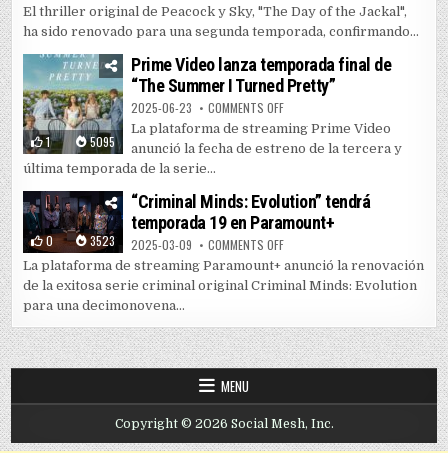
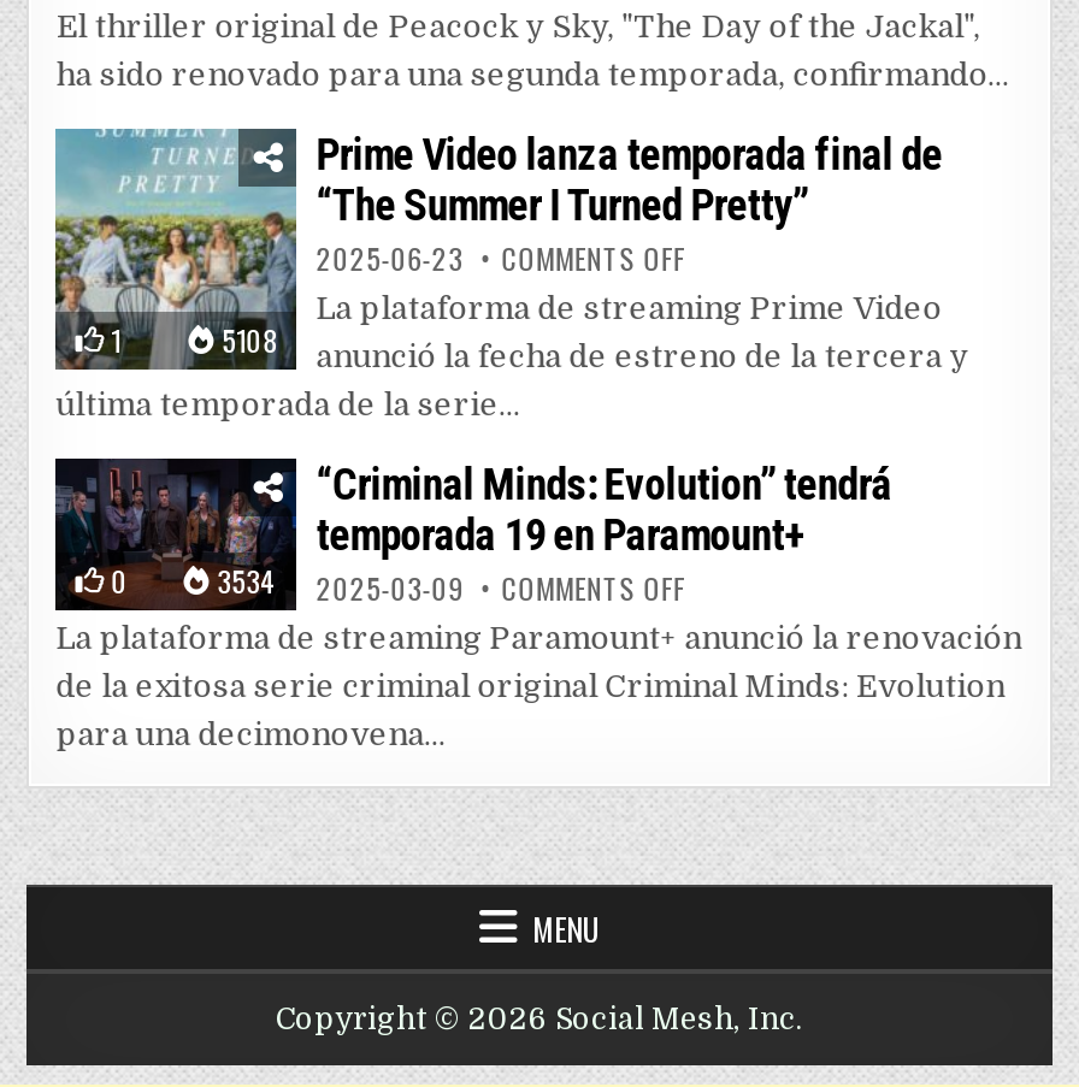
- 5095 anunció la fecha de estreno de la tercera y
+ 5108 anunció la fecha de estreno de la tercera y

- 3523
+ 3534
